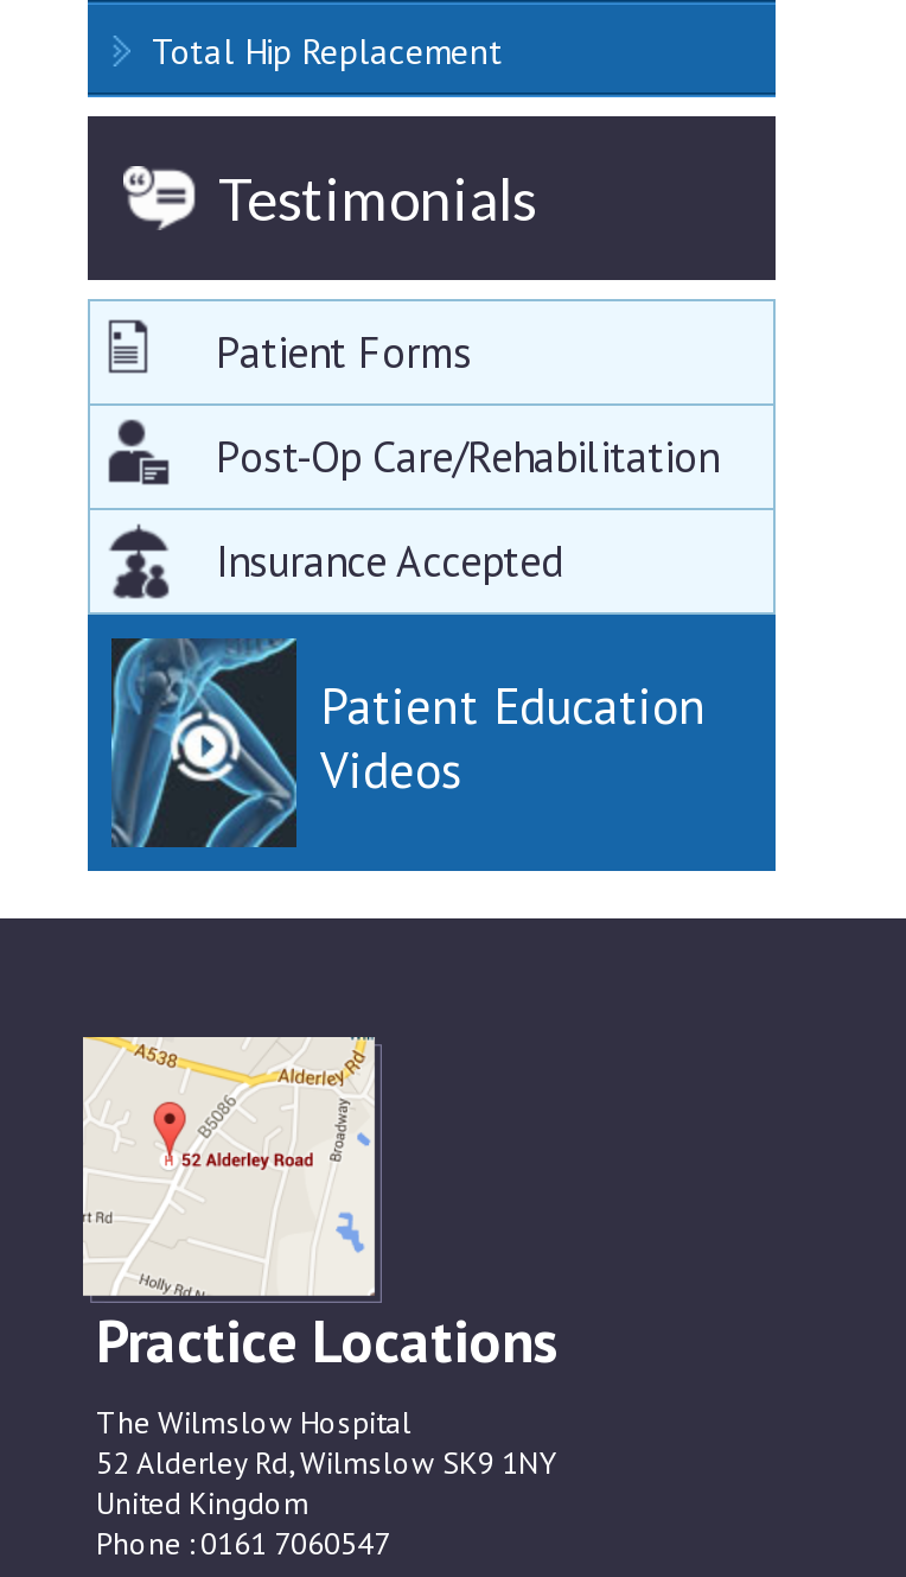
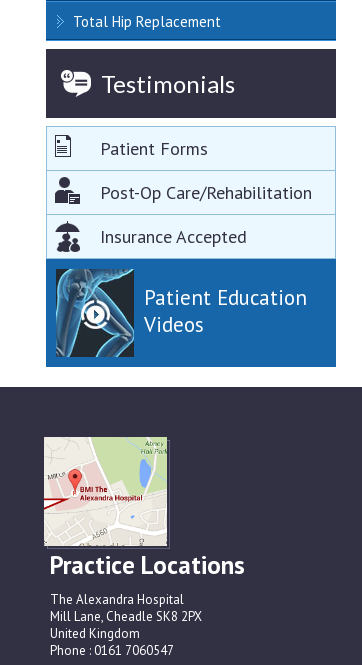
- [image]
+ [image]

- The Wilmslow Hospital
- 52 Alderley Rd, Wilmslow SK9 1NY
+ The Alexandra Hospital
+ Mill Lane, Cheadle SK8 2PX
